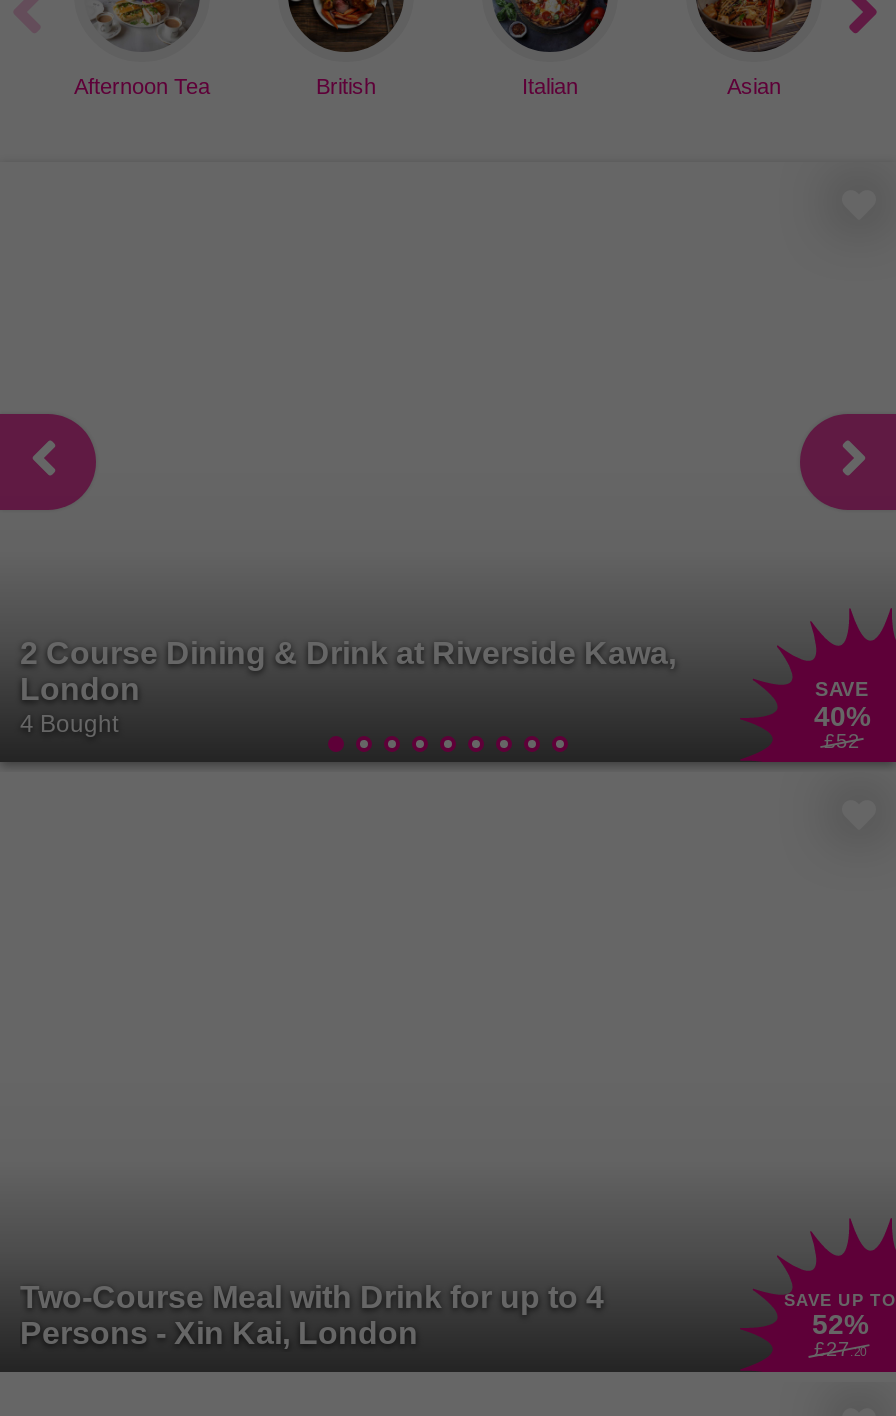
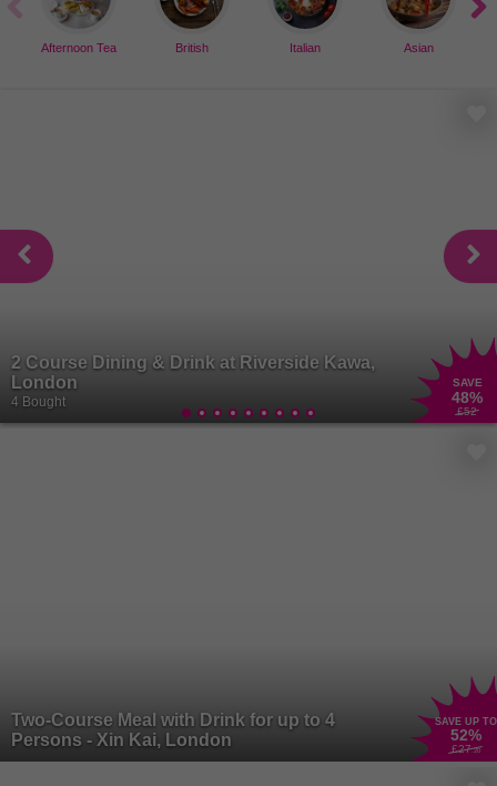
- 40%
+ 48%
